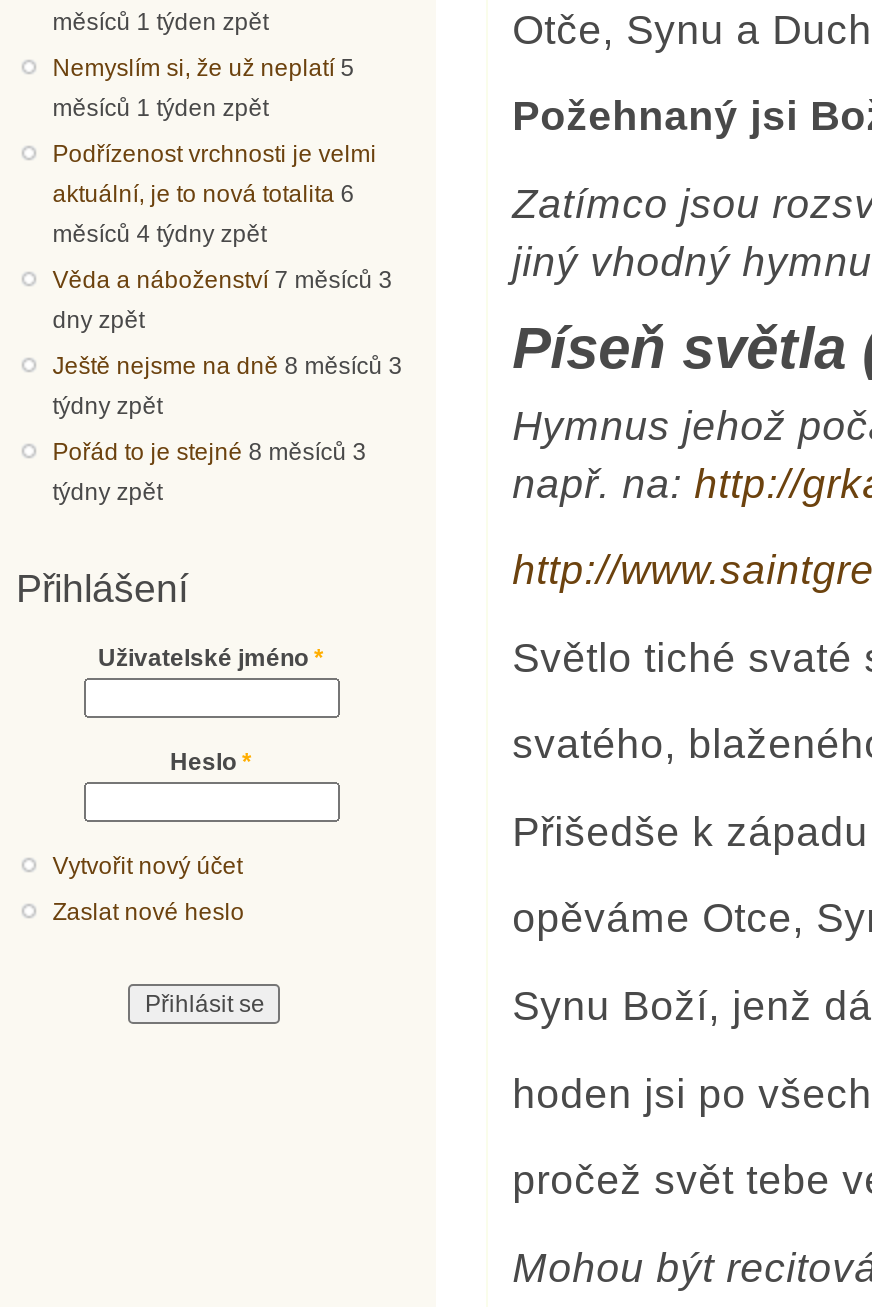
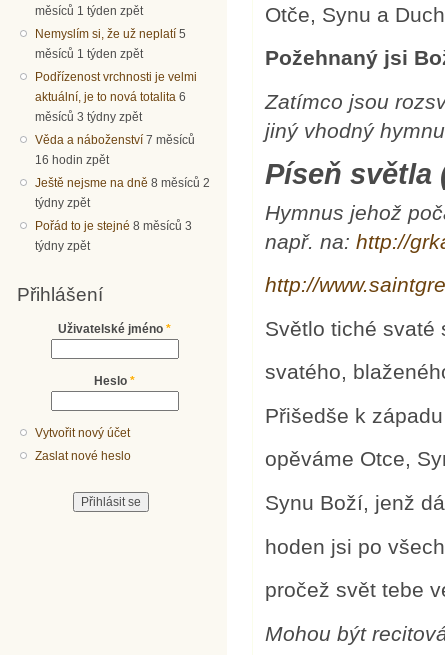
- měsíců 4 týdny zpět
+ měsíců 3 týdny zpět

- Věda a náboženství 7 měsíců 3
- dny zpět
+ Věda a náboženství 7 měsíců
+ 16 hodin zpět

- Ještě nejsme na dně 8 měsíců 3
+ Ještě nejsme na dně 8 měsíců 2
